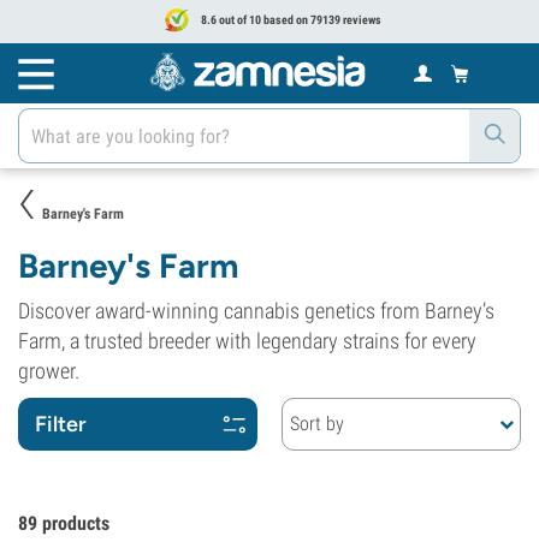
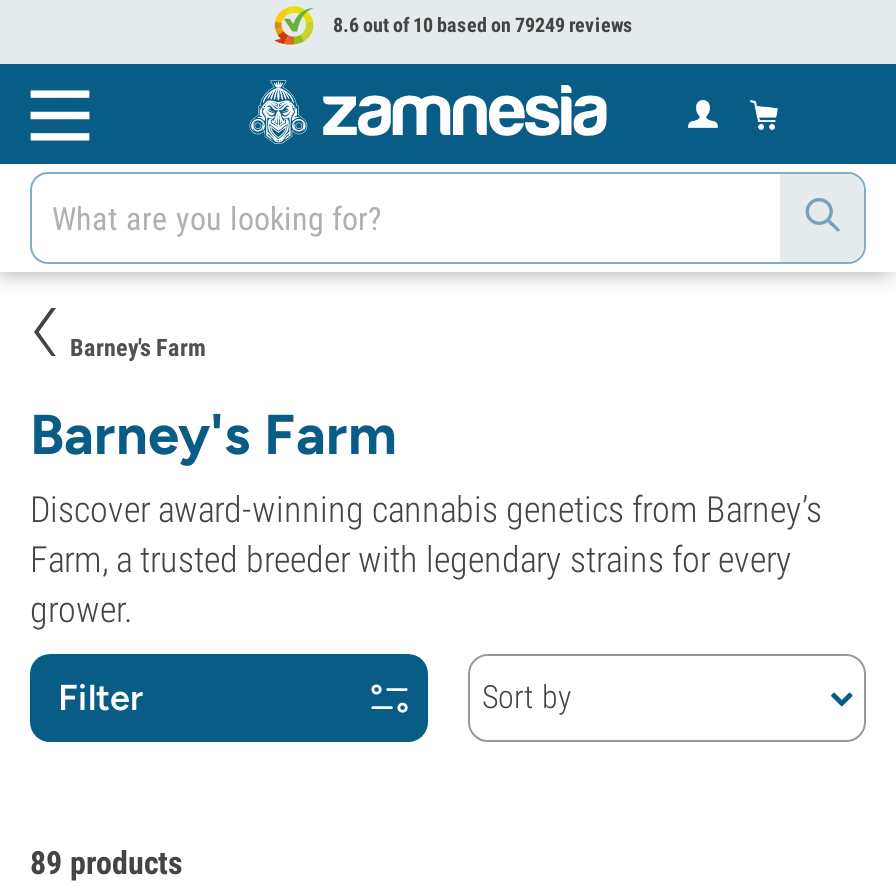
- 8.6 out of 10 based on 79139 reviews
+ 8.6 out of 10 based on 79249 reviews
